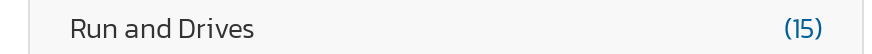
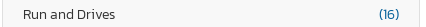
- (15)
+ (16)
